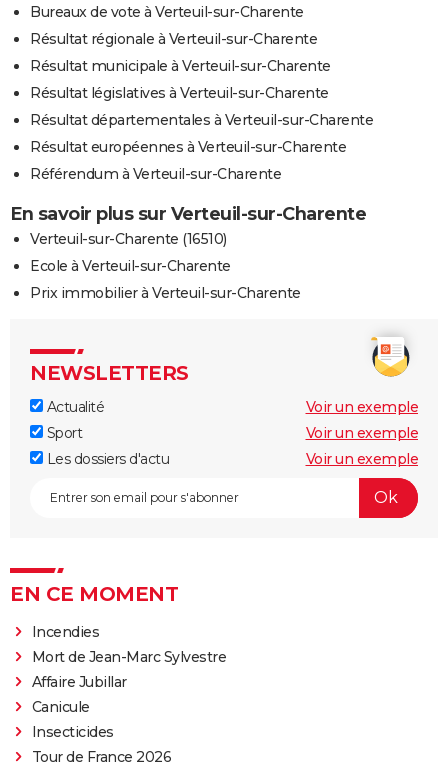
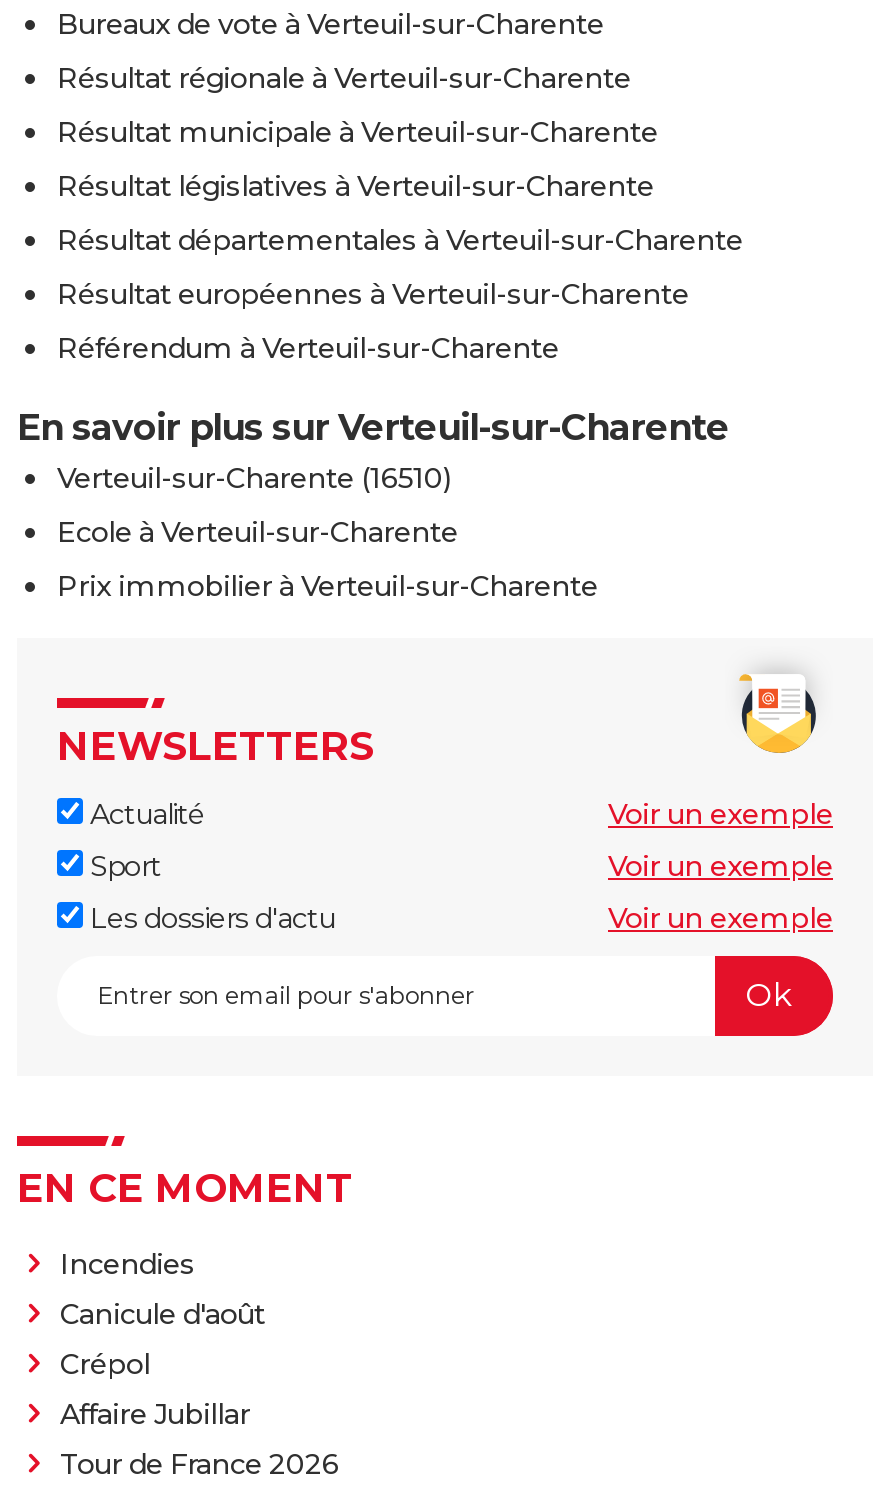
- Mort de Jean-Marc Sylvestre
+ Canicule d'août
+ Crépol

moved down: Affaire Jubillar

- Canicule
- Insecticides
